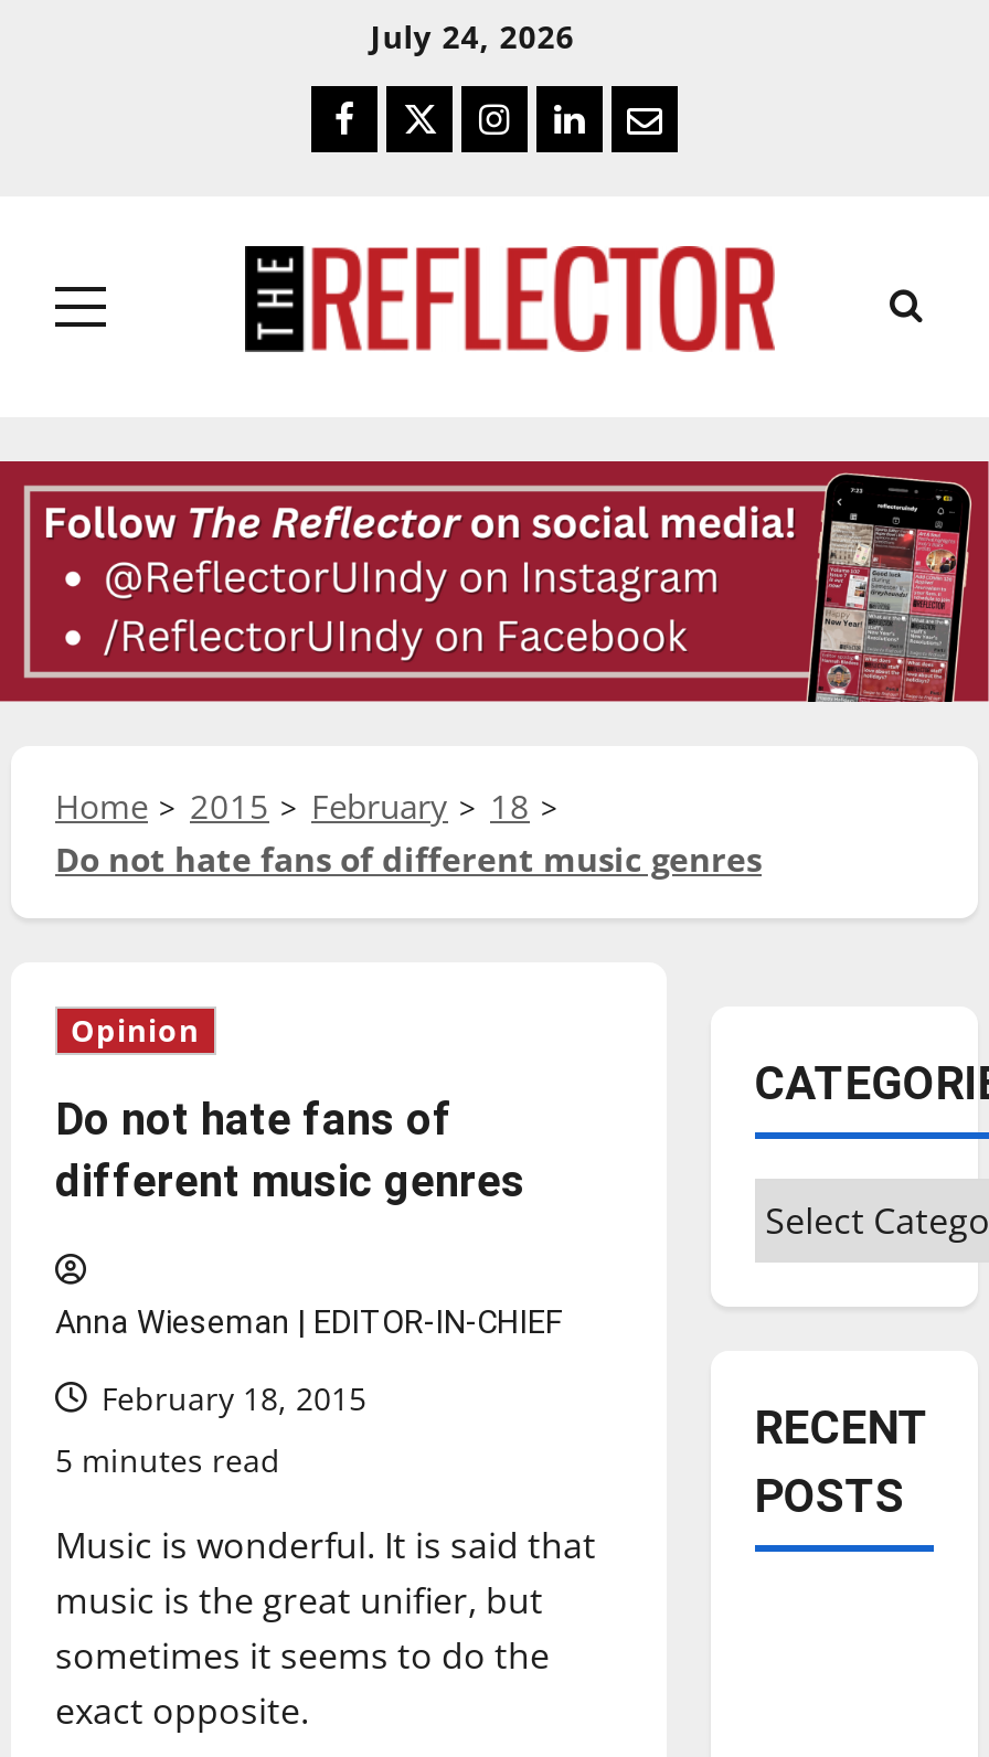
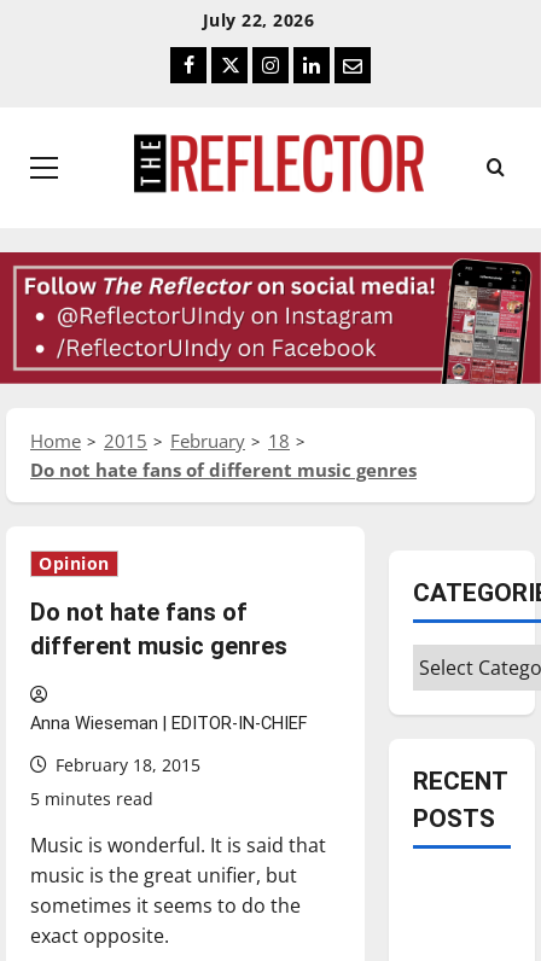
- July 24, 2026
+ July 22, 2026
